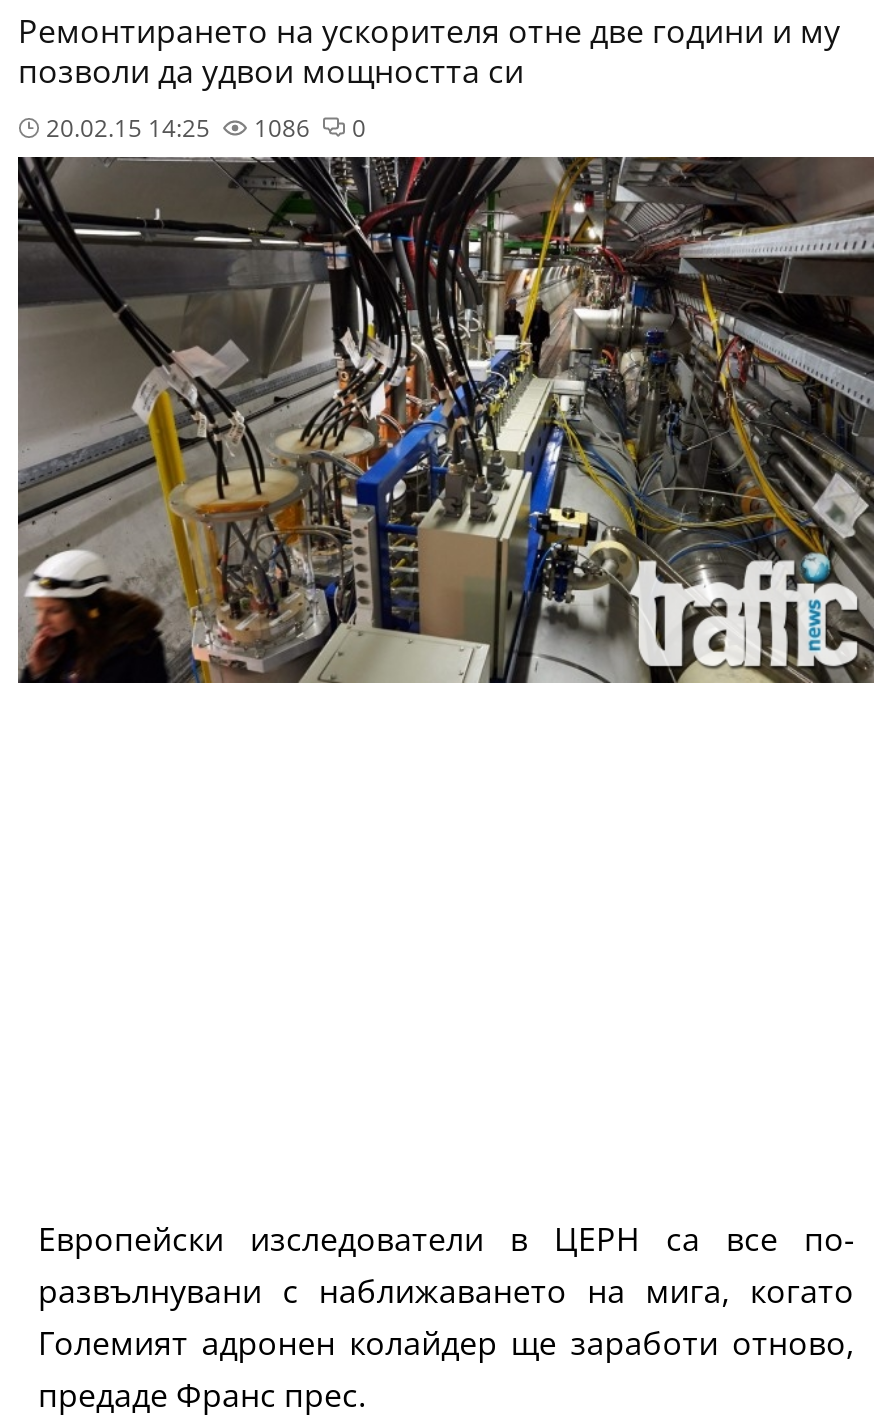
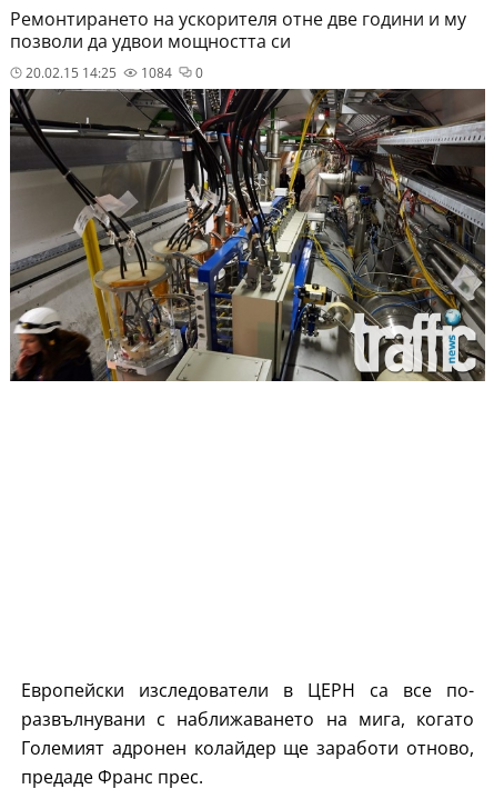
- 1086
+ 1084
